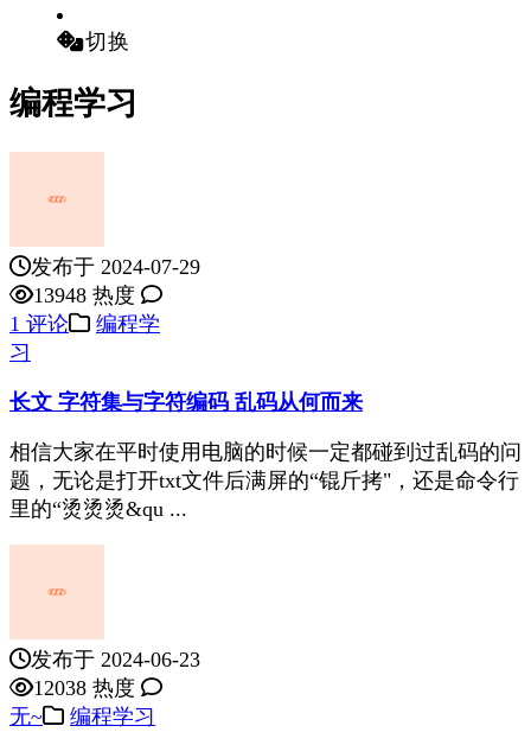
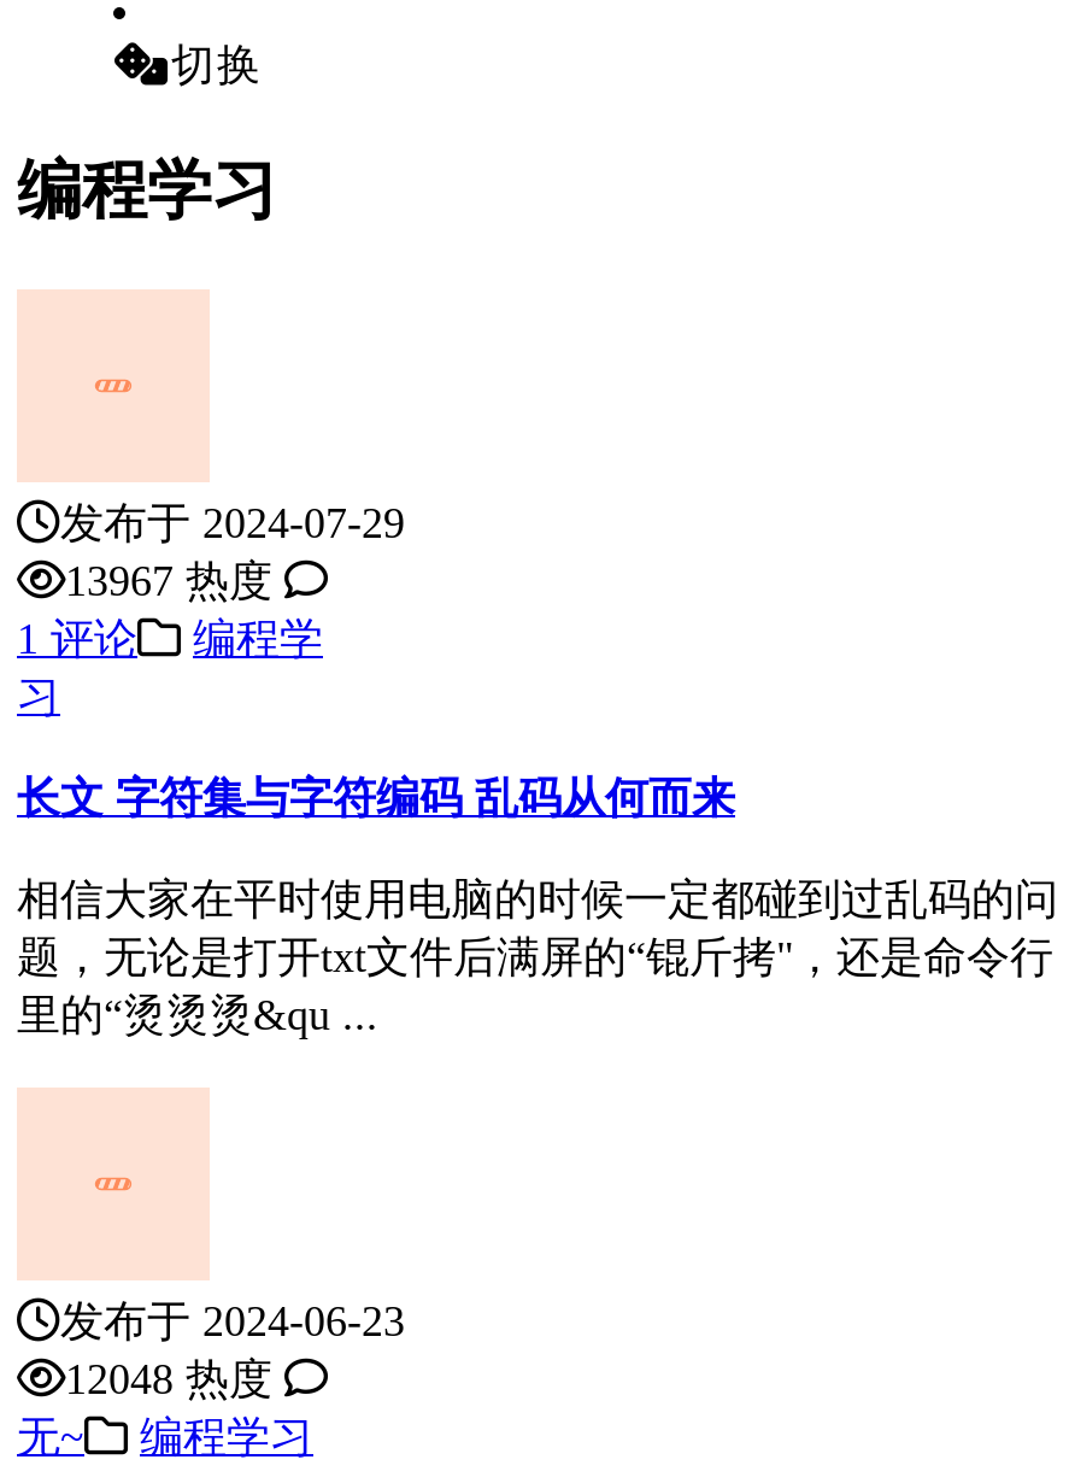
- 13948 热度
+ 13967 热度

- 12038 热度
+ 12048 热度
